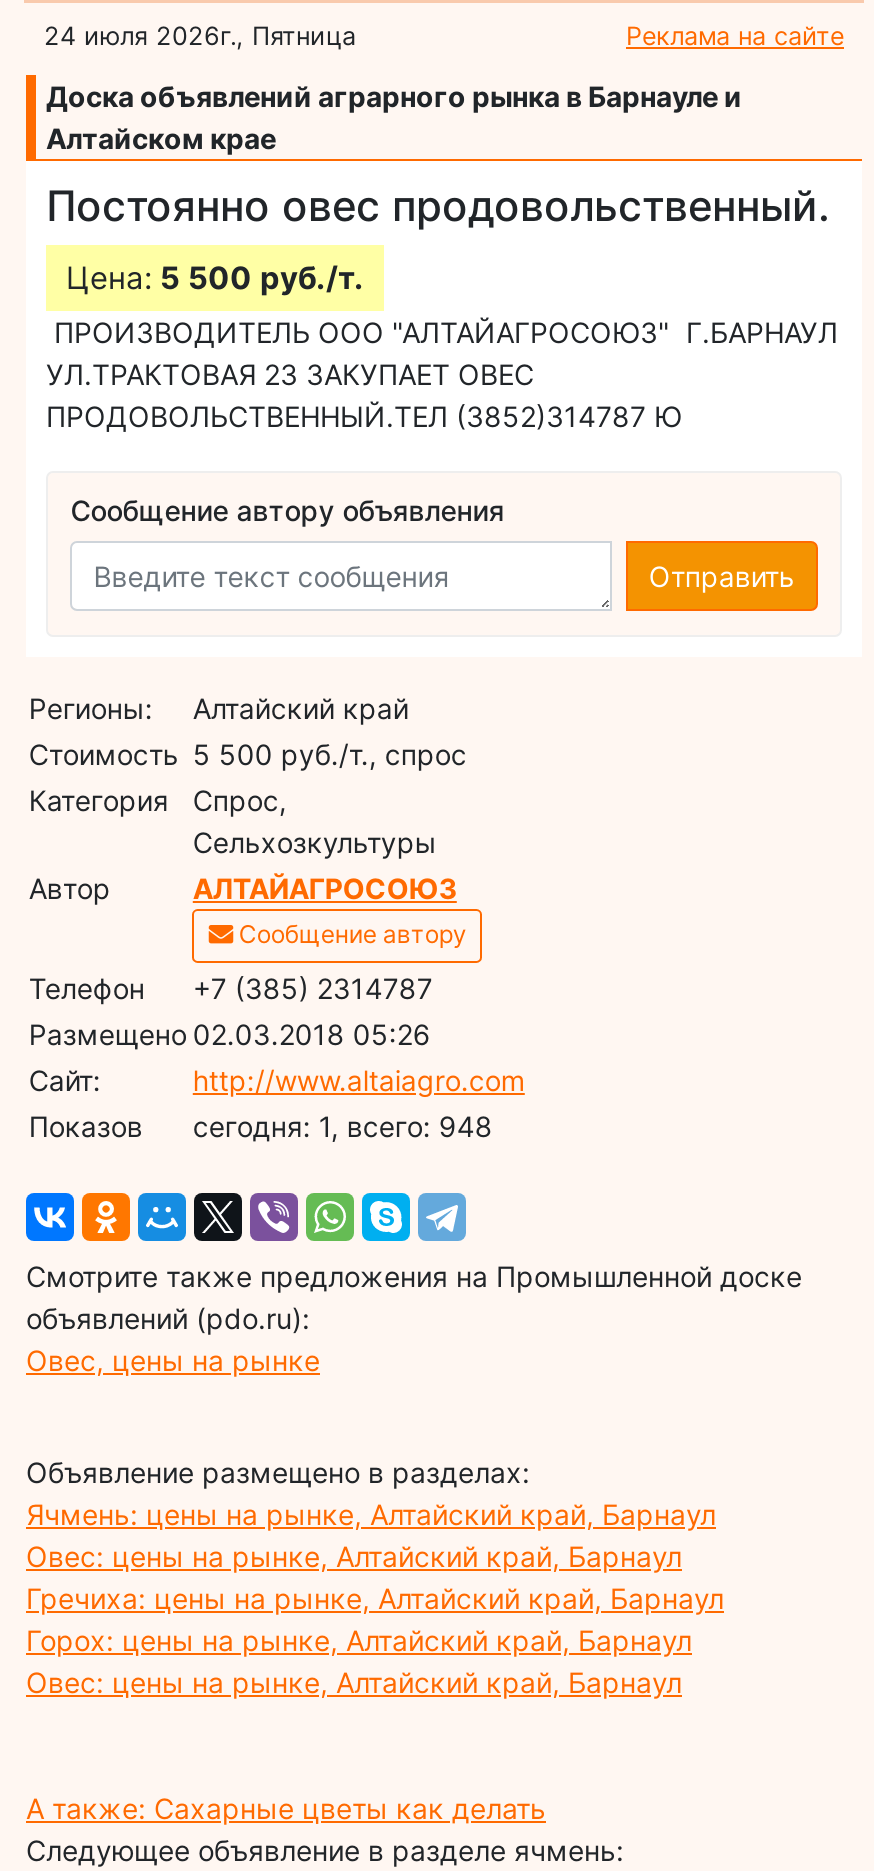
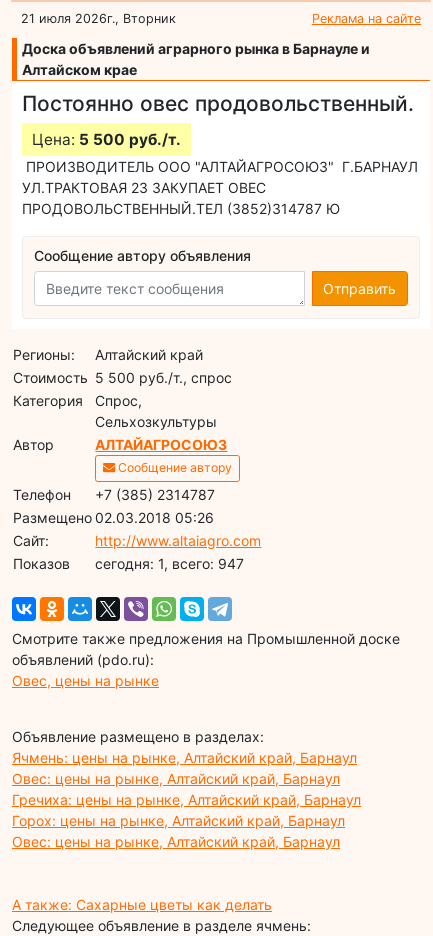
- 24 июля 2026г., Пятница
+ 21 июля 2026г., Вторник

- cегодня: 1, всего: 948
+ cегодня: 1, всего: 947
